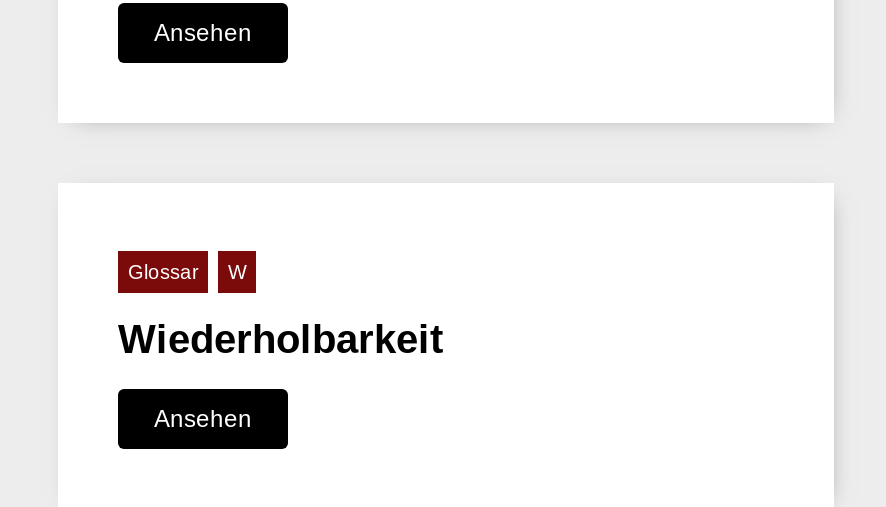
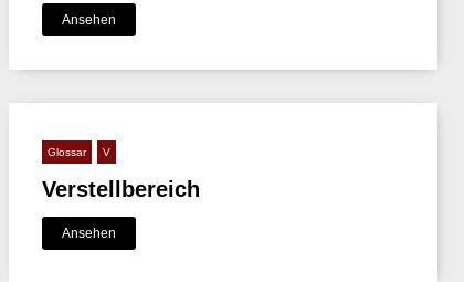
- W
+ V

- Wiederholbarkeit
+ Verstellbereich
